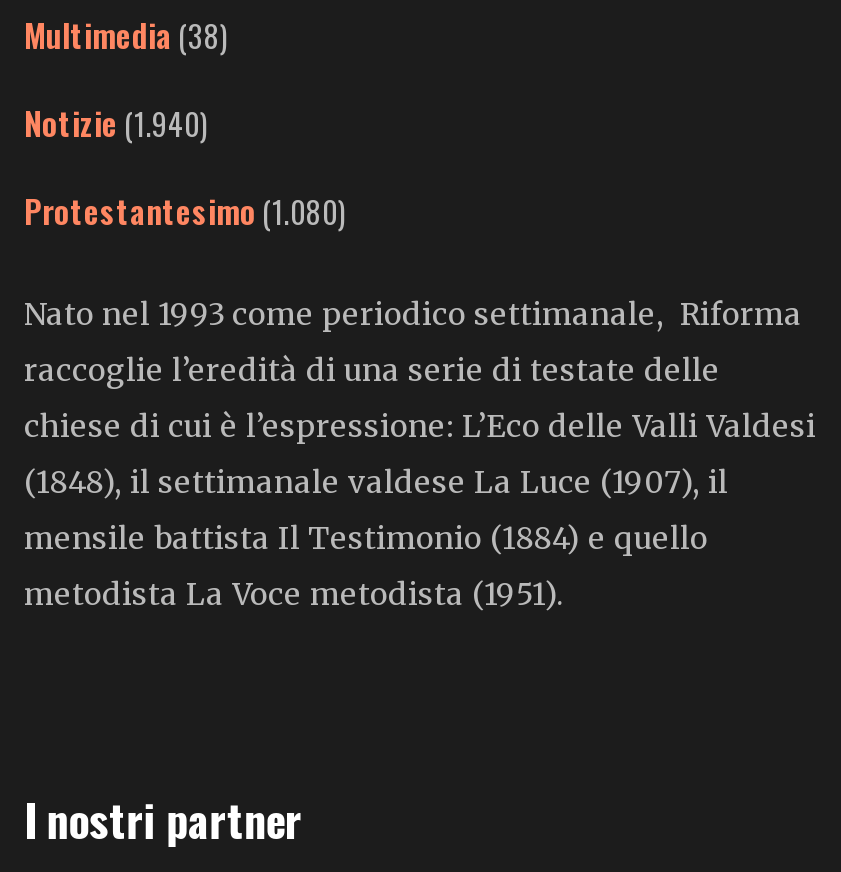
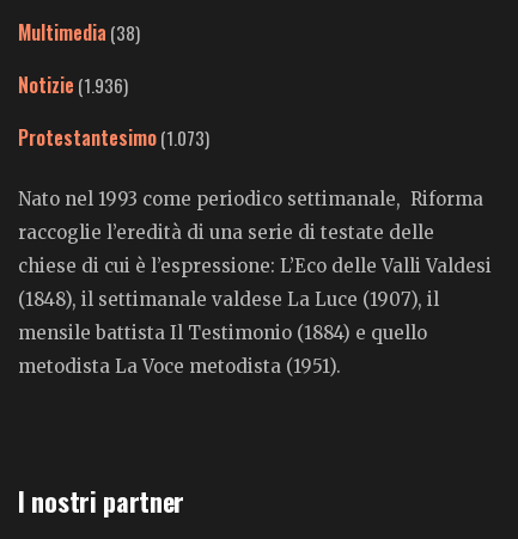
- Notizie (1.940)
+ Notizie (1.936)

- Protestantesimo (1.080)
+ Protestantesimo (1.073)
